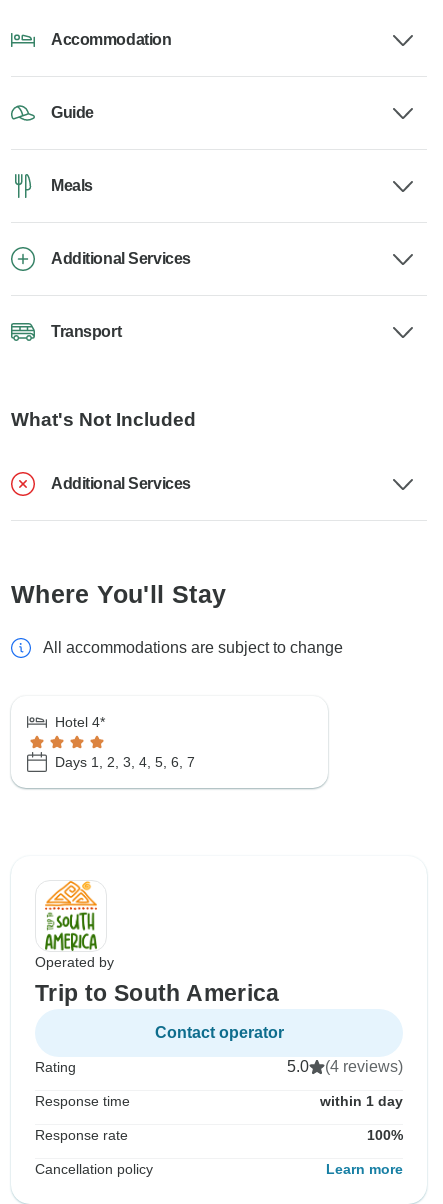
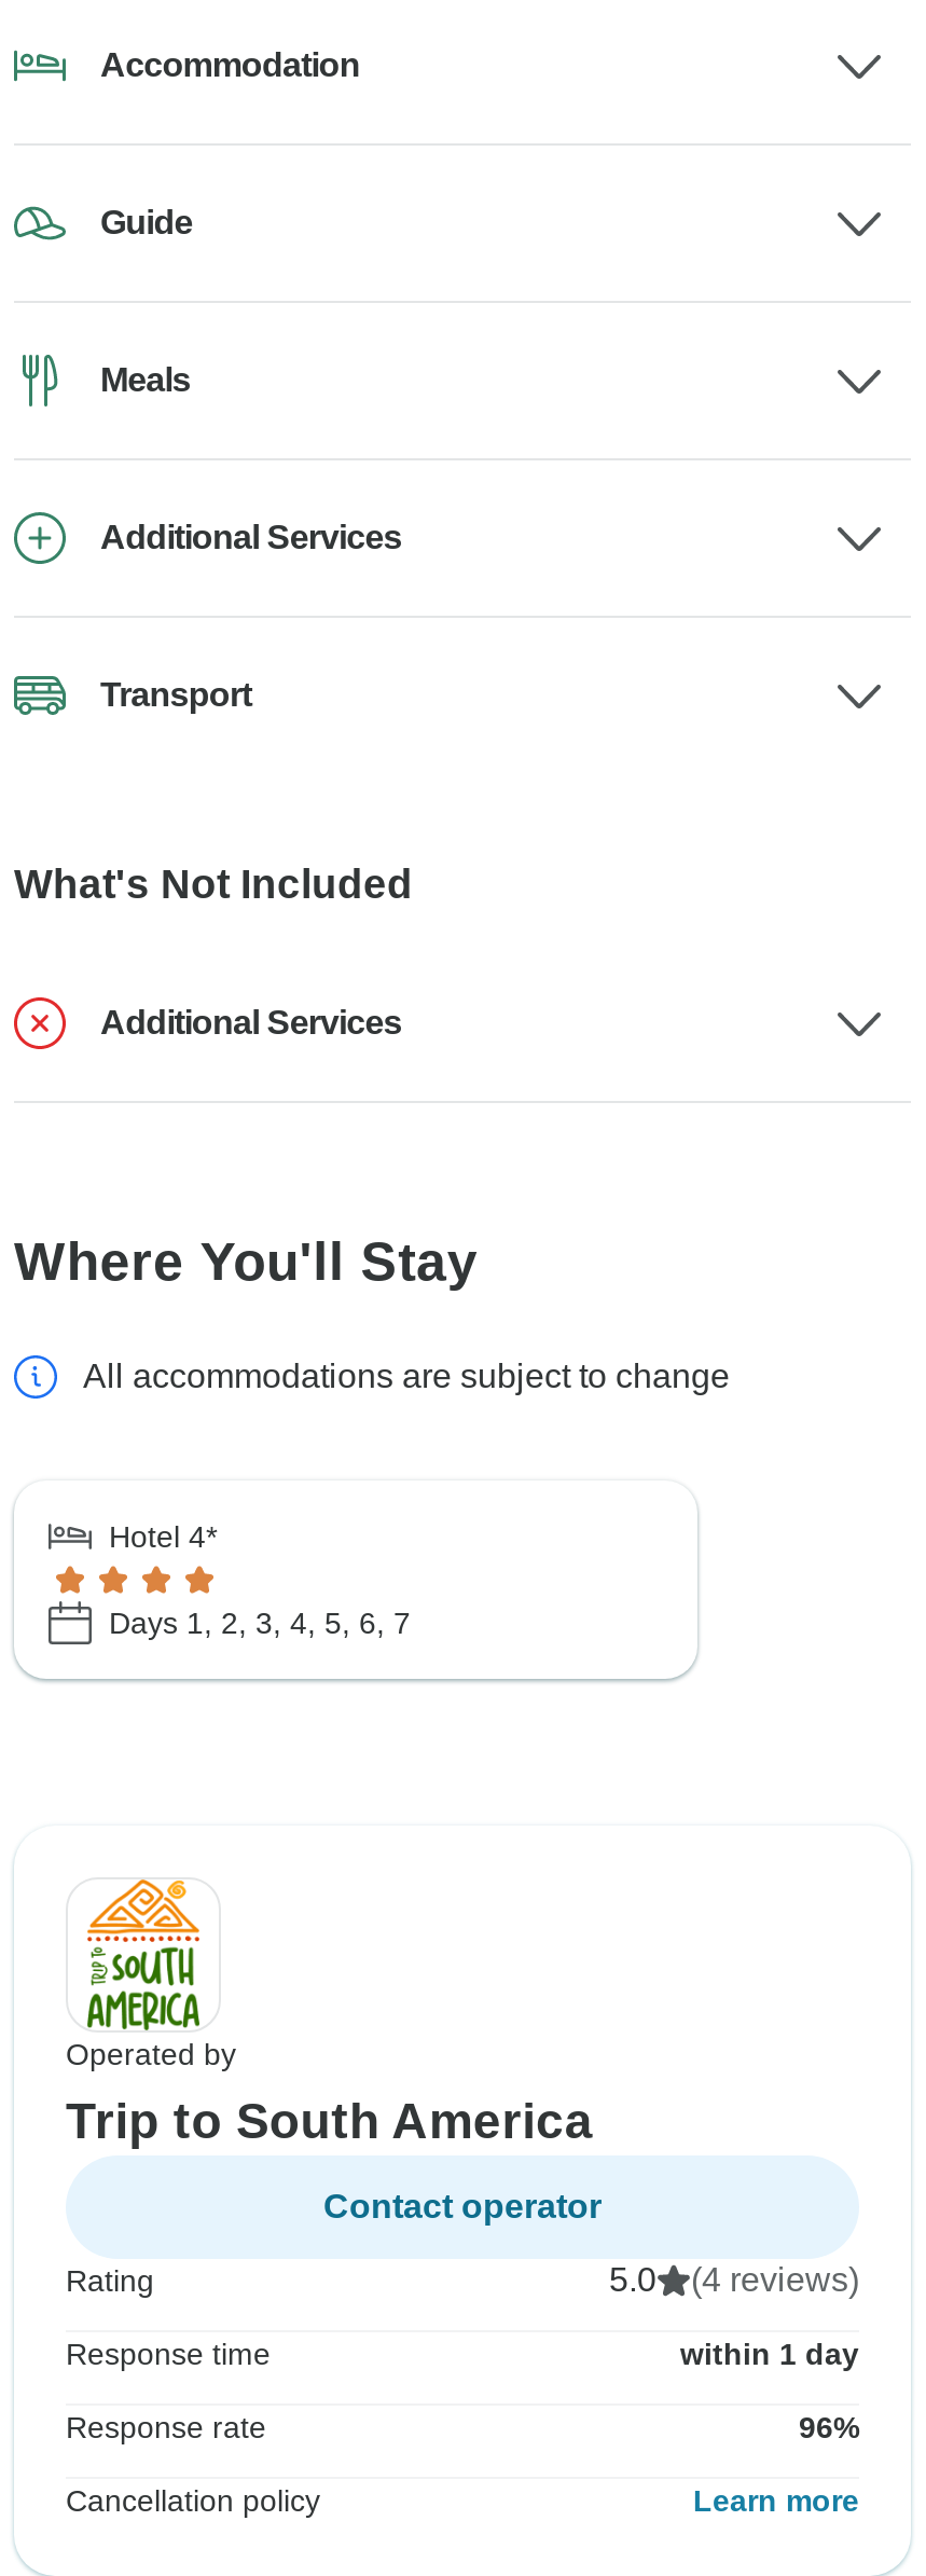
- 100%
+ 96%
